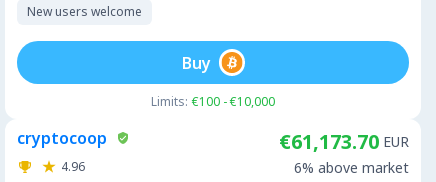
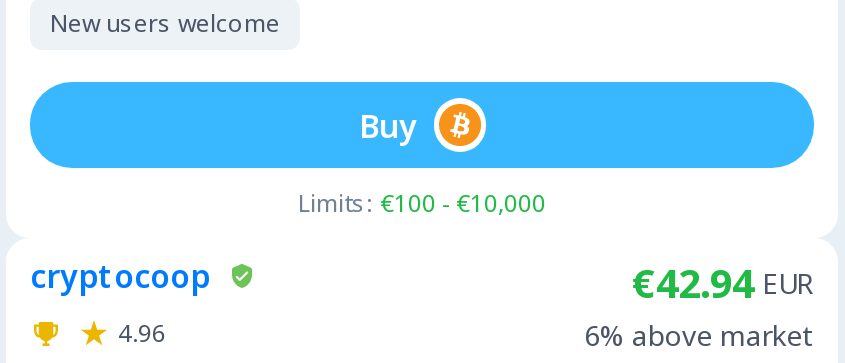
- €61,173.70 EUR
+ €42.94 EUR
